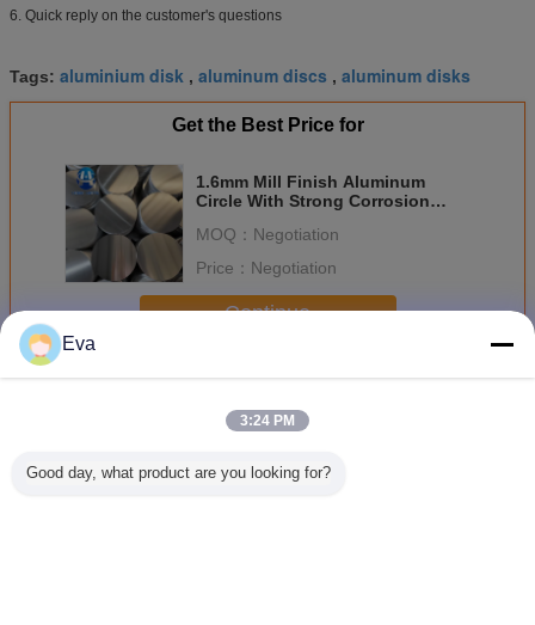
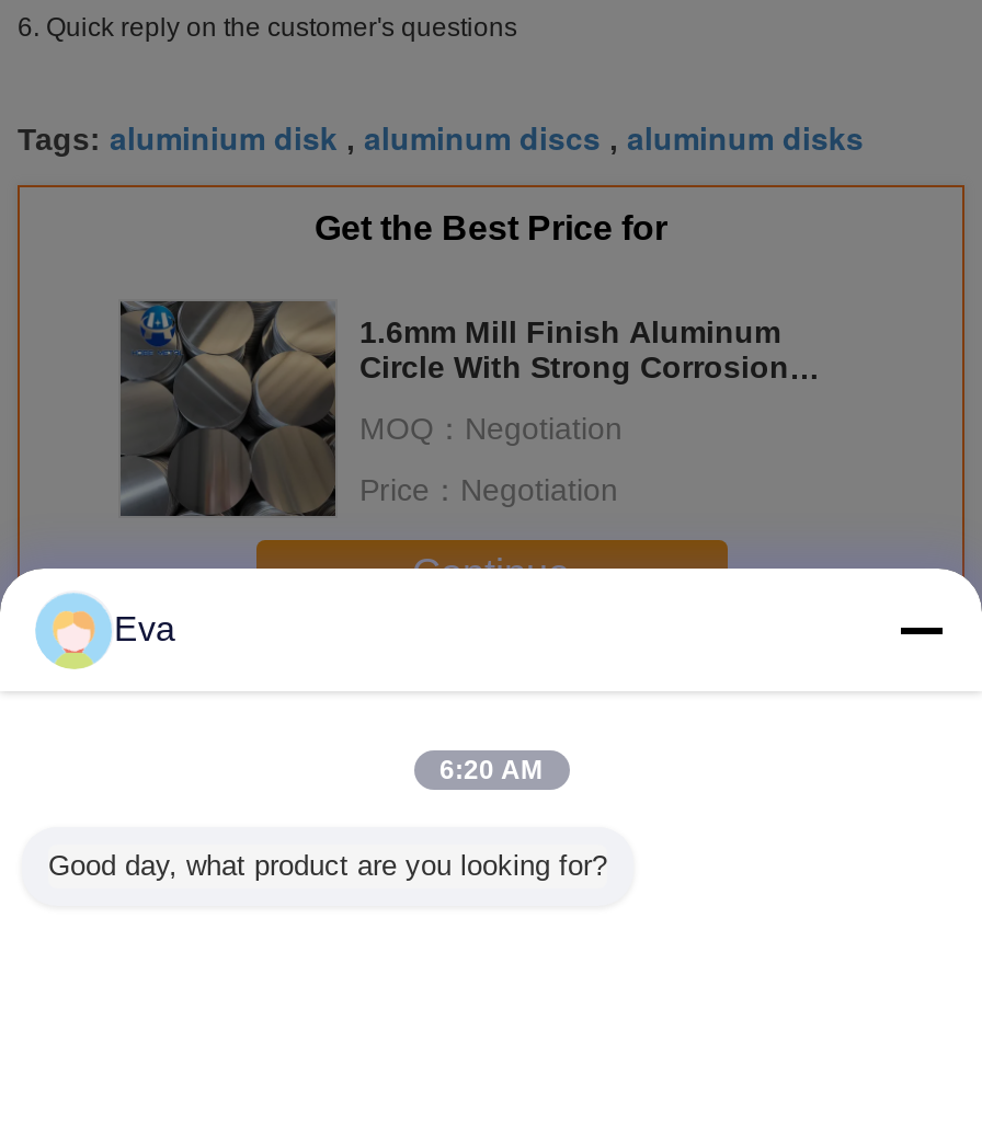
- 3:24 PM
+ 6:20 AM
